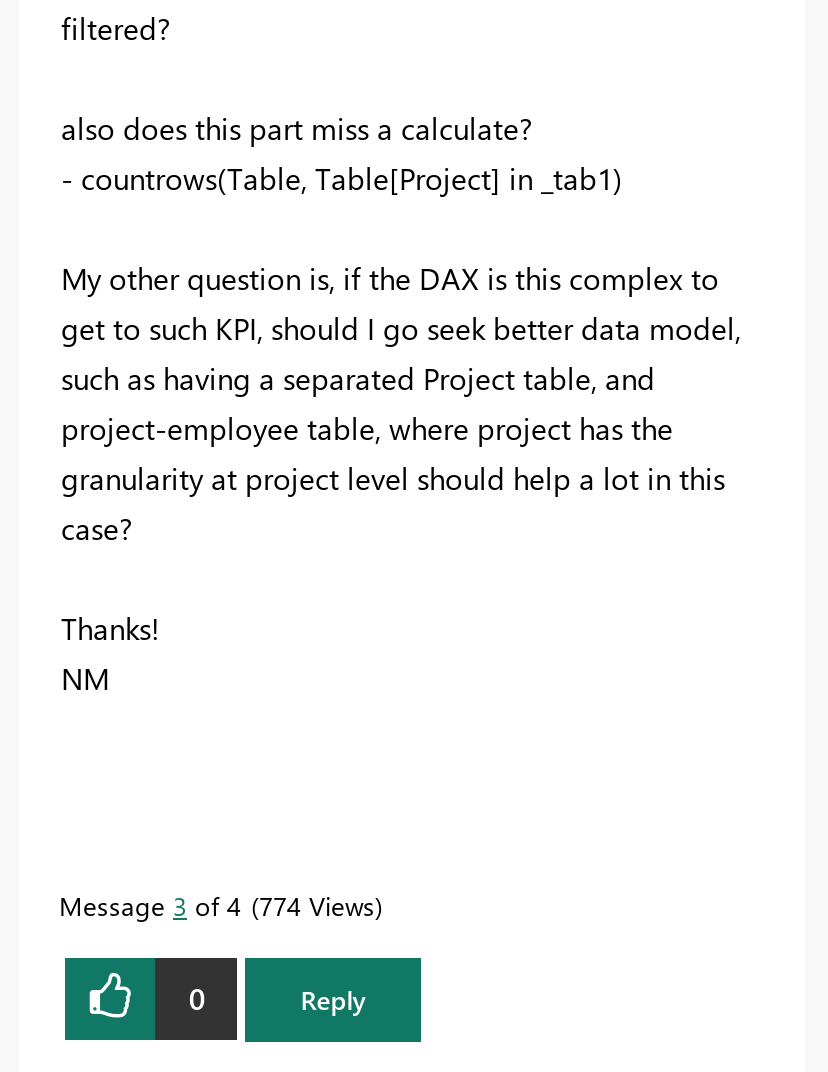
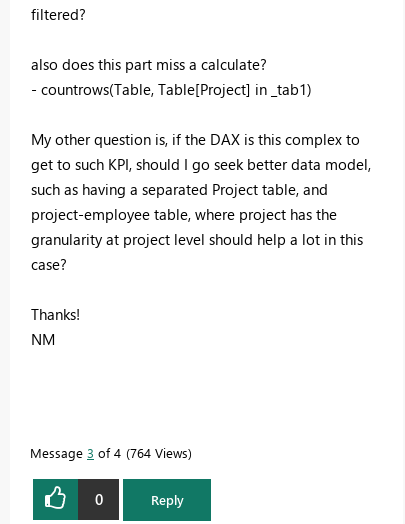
- Message 3 of 4 774 Views
+ Message 3 of 4 764 Views
